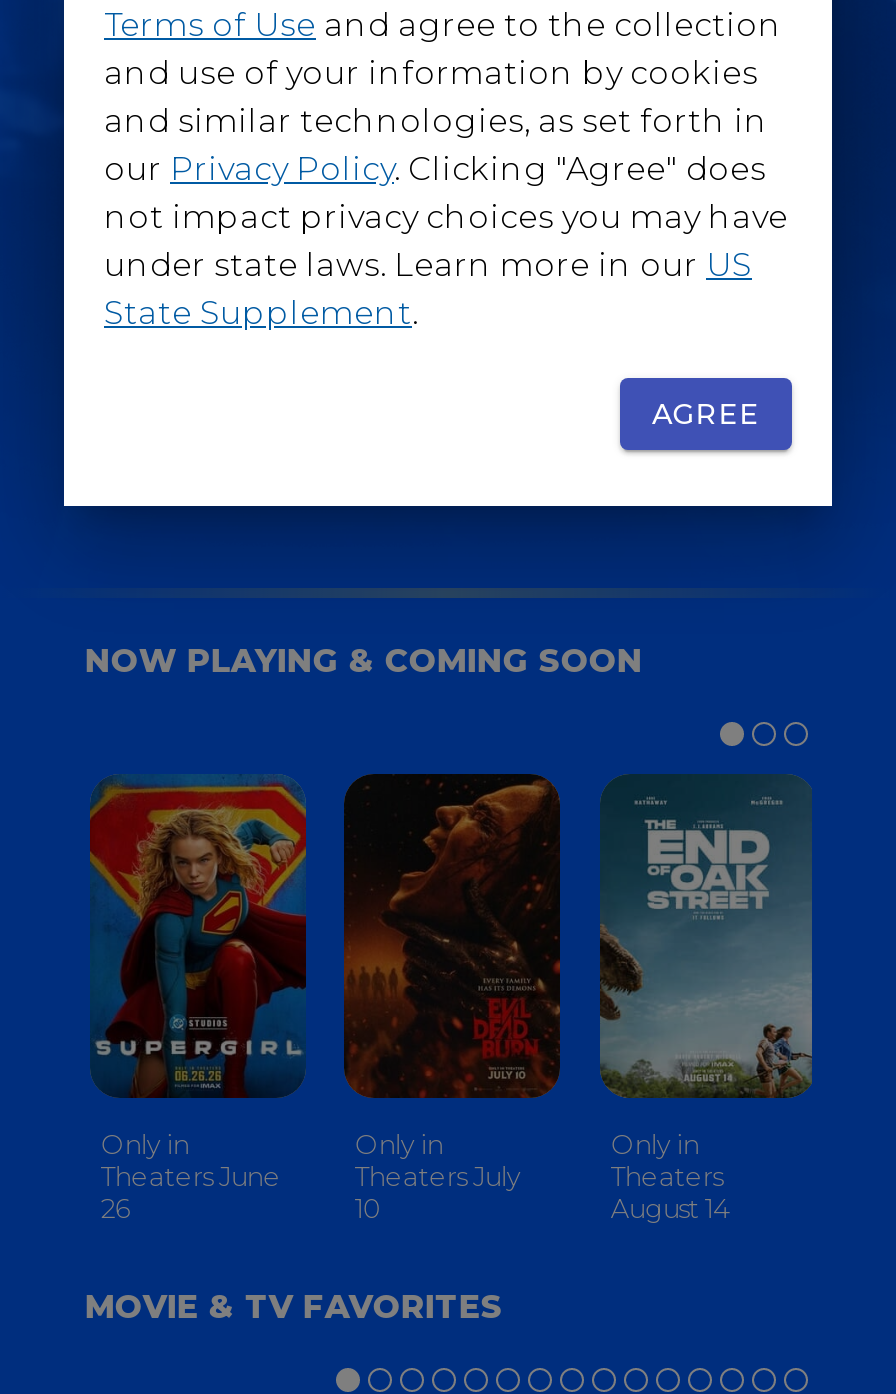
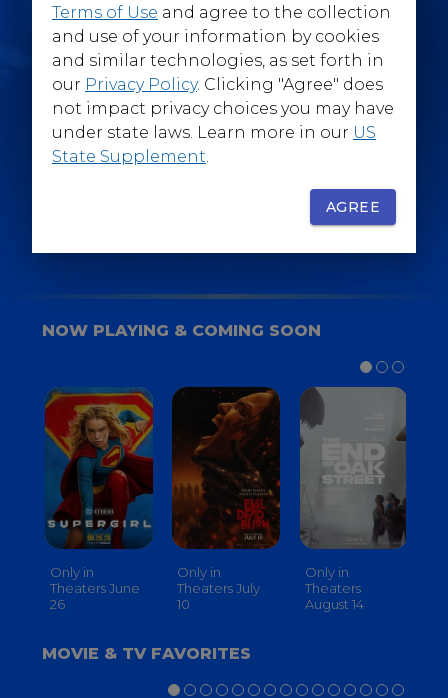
- [image]
+ [image]
